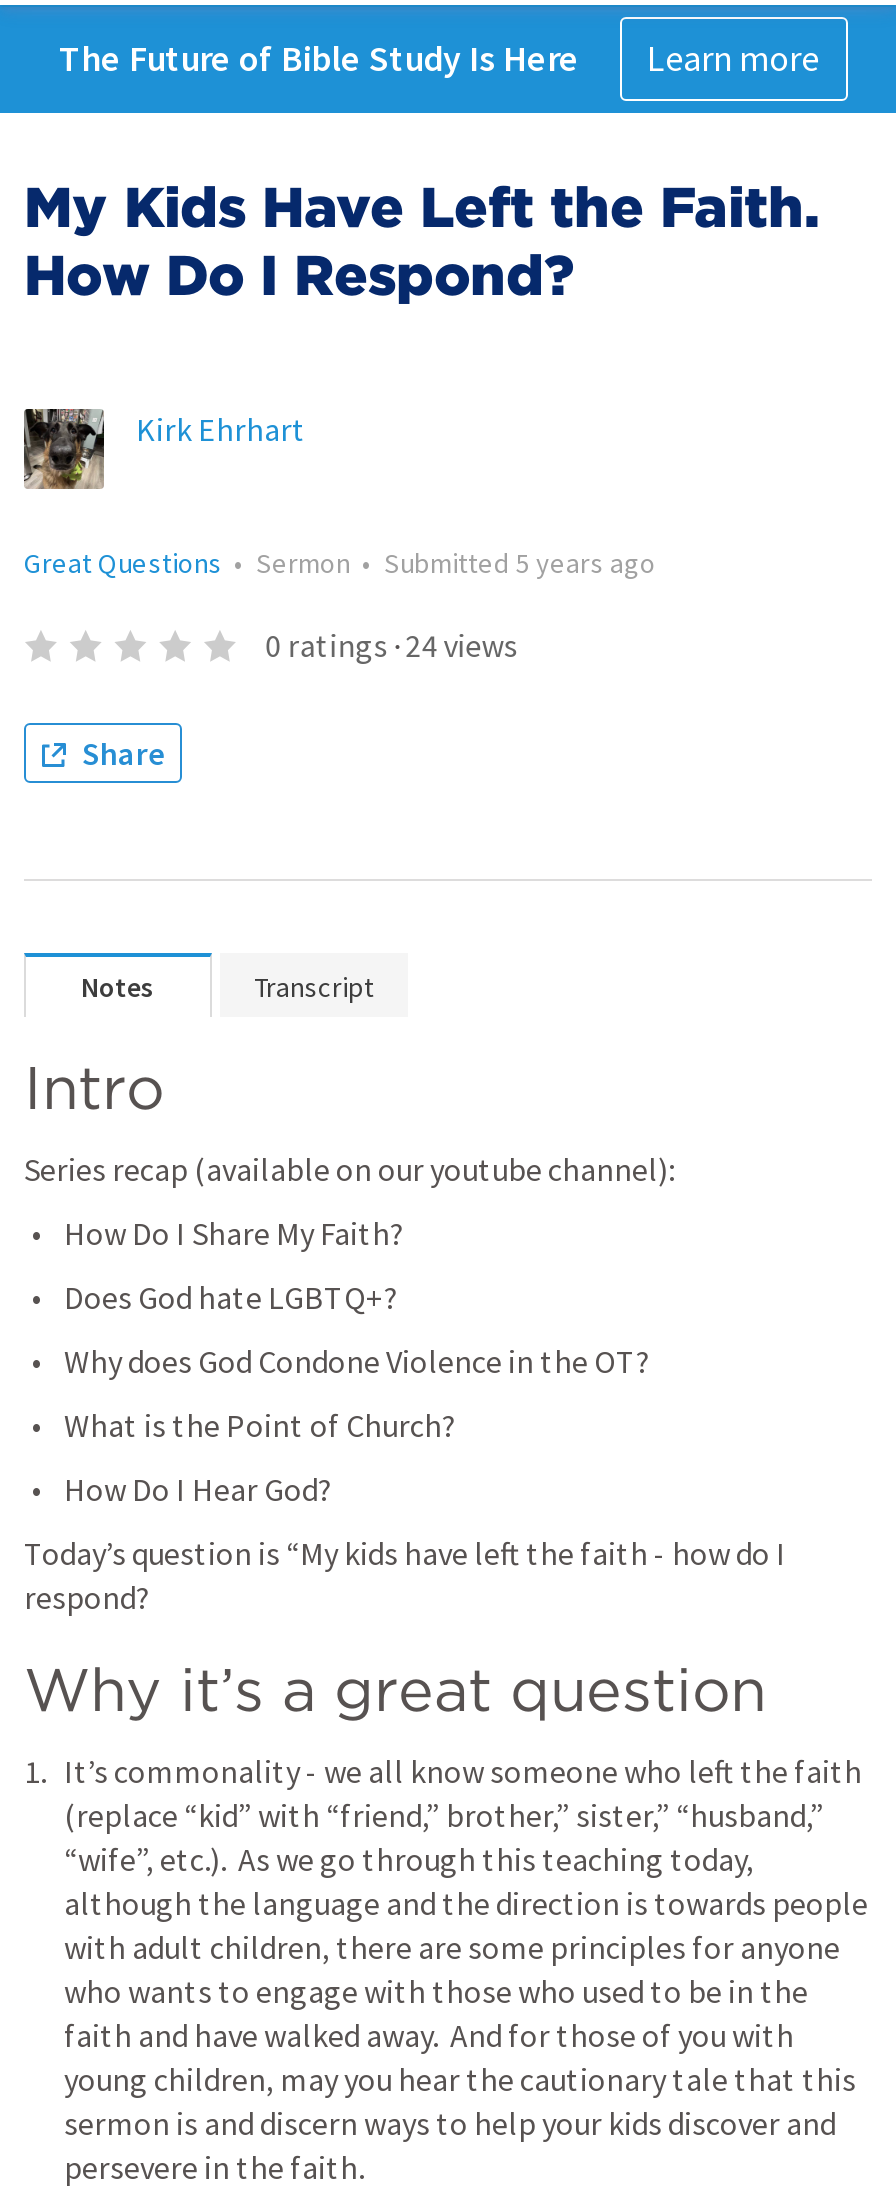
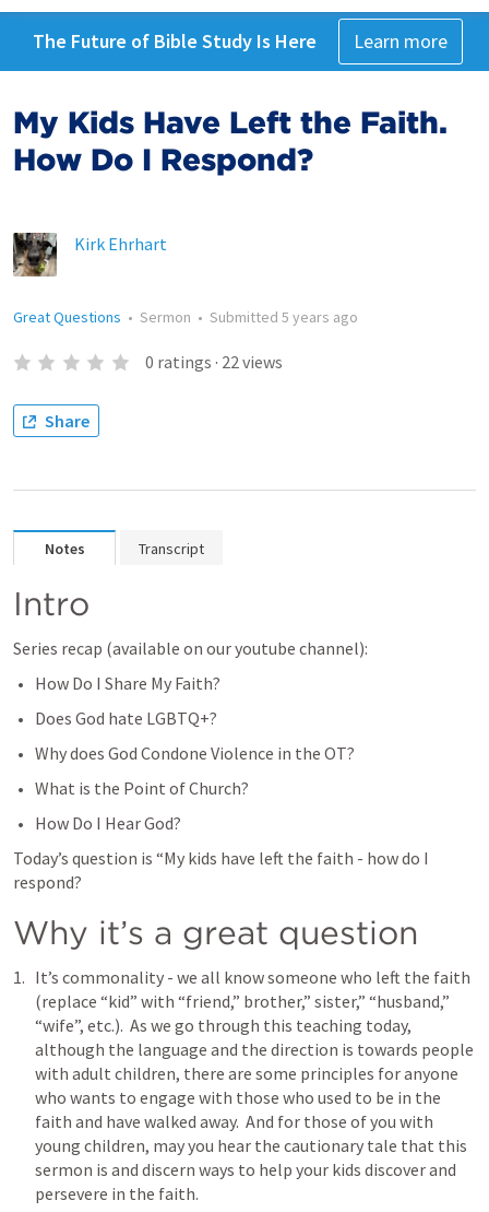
- 0 ratings · 24 views
+ 0 ratings · 22 views
